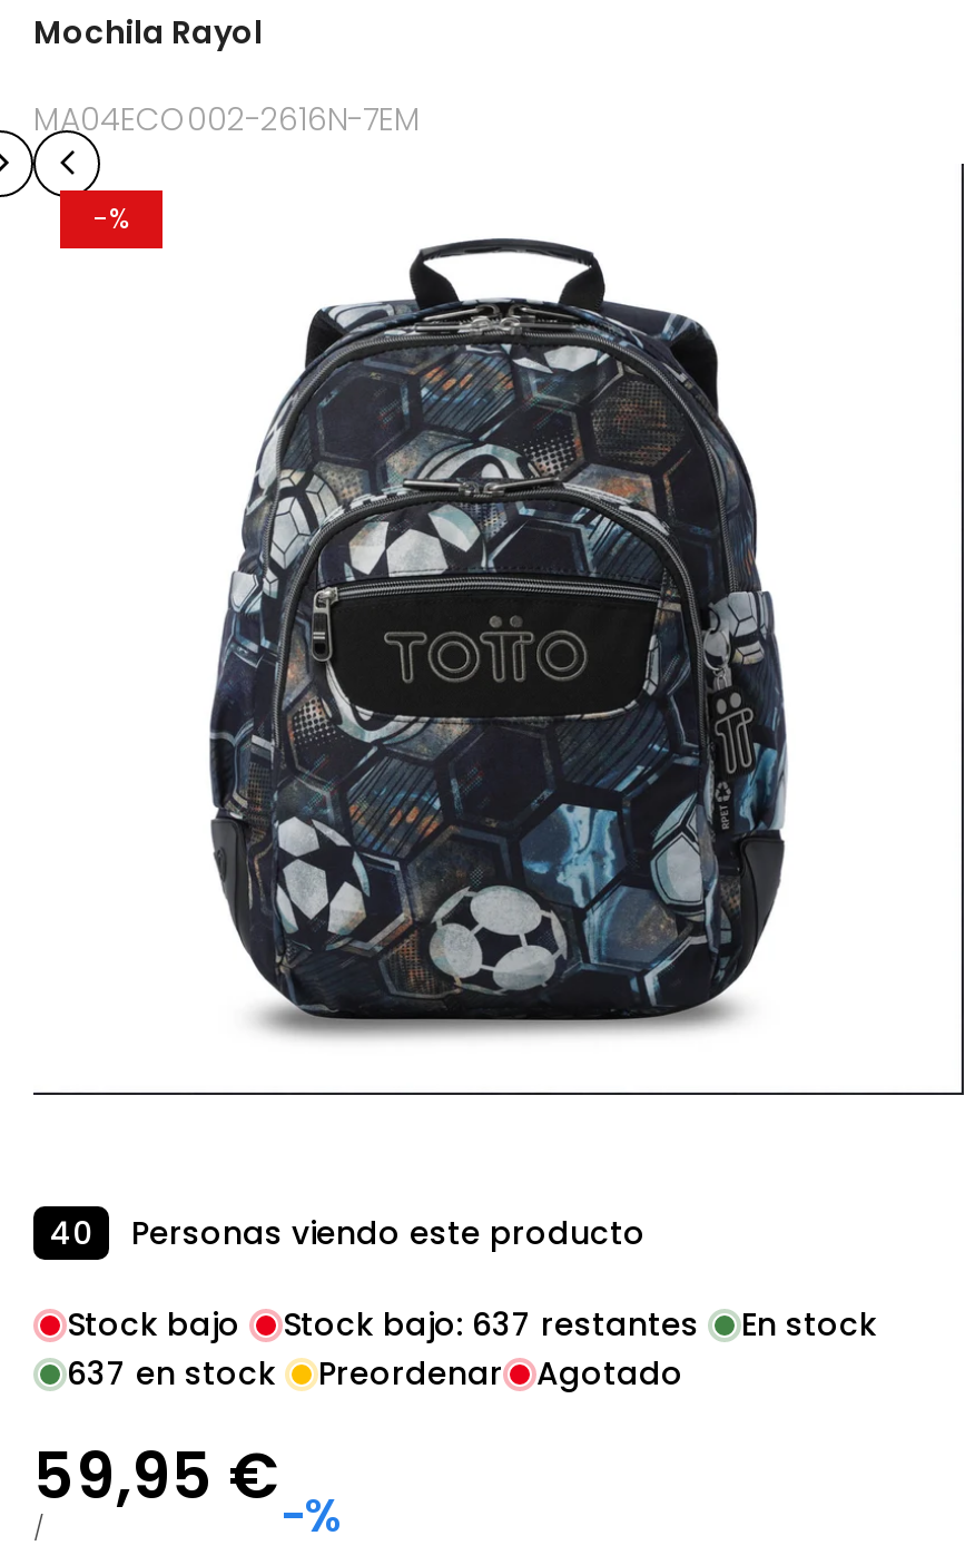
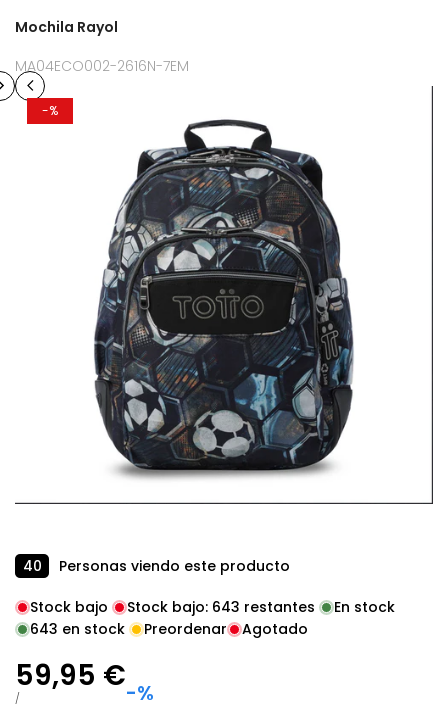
- Stock bajo: 637 restantes
+ Stock bajo: 643 restantes

- 637 en stock Preordenar Agotado
+ 643 en stock Preordenar Agotado
